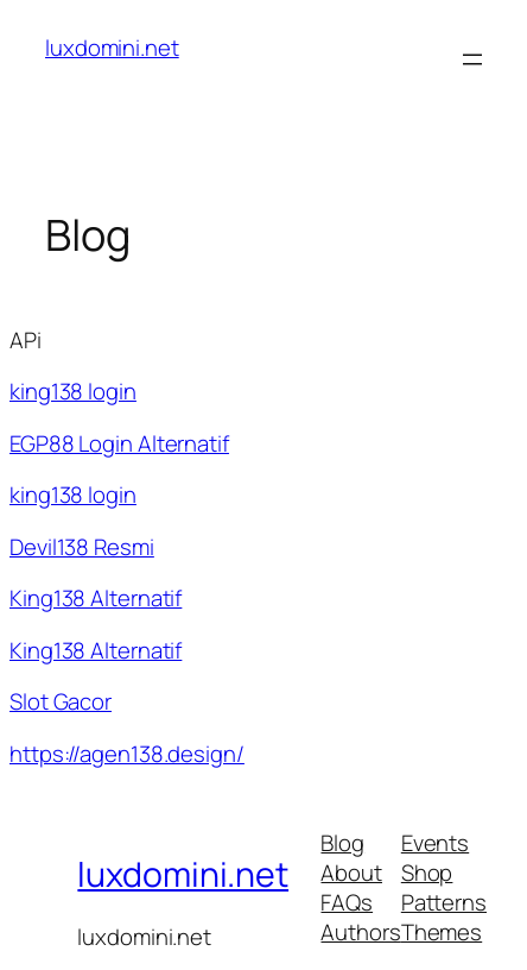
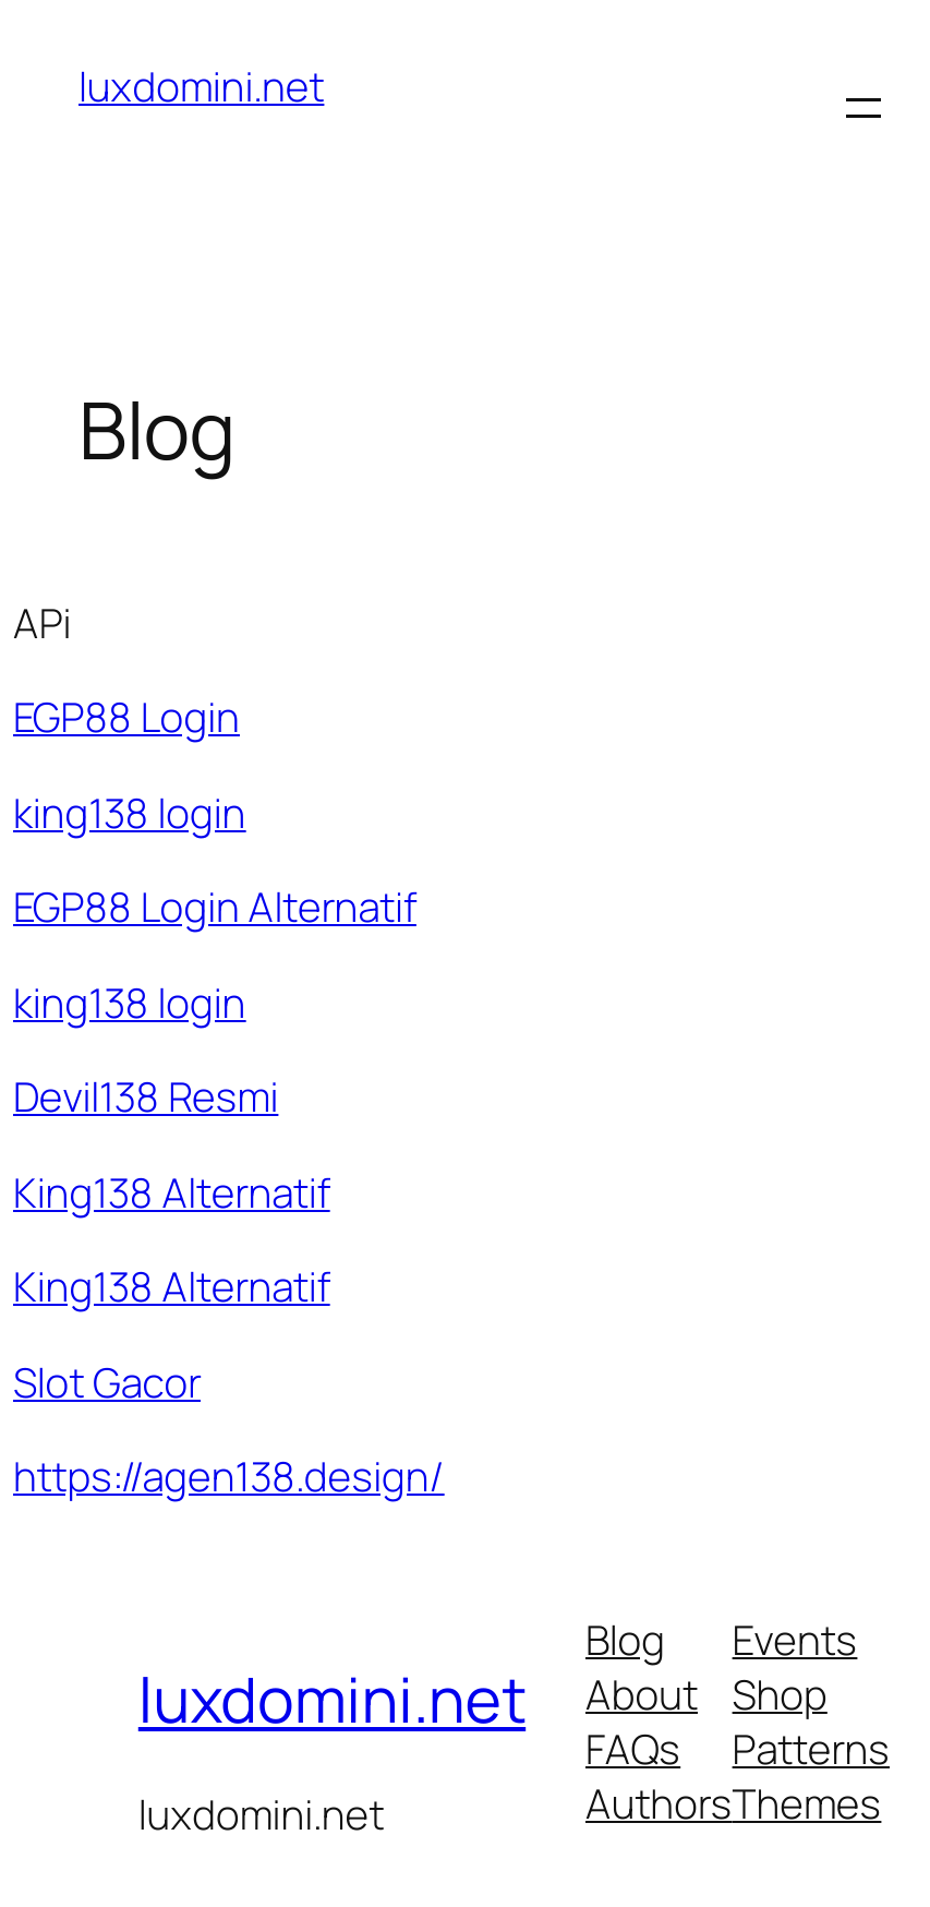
+ EGP88 Login
